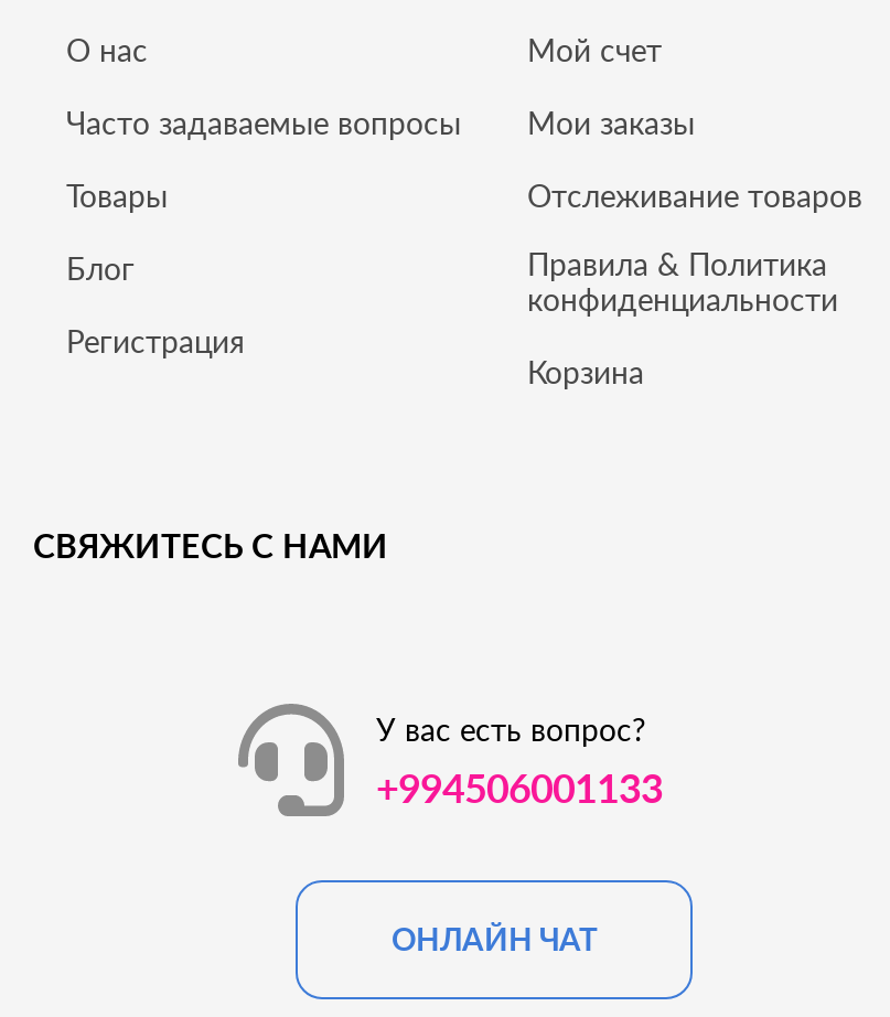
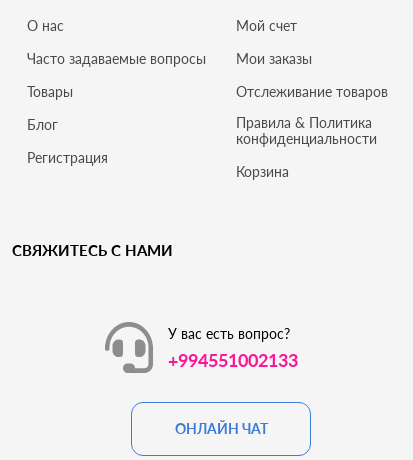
- +994506001133
+ +994551002133
